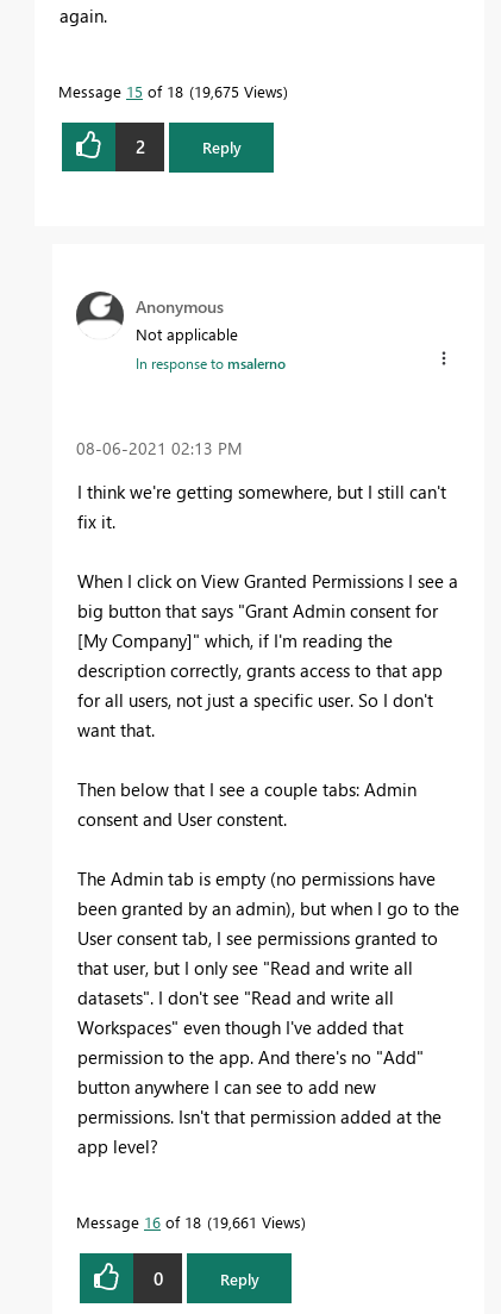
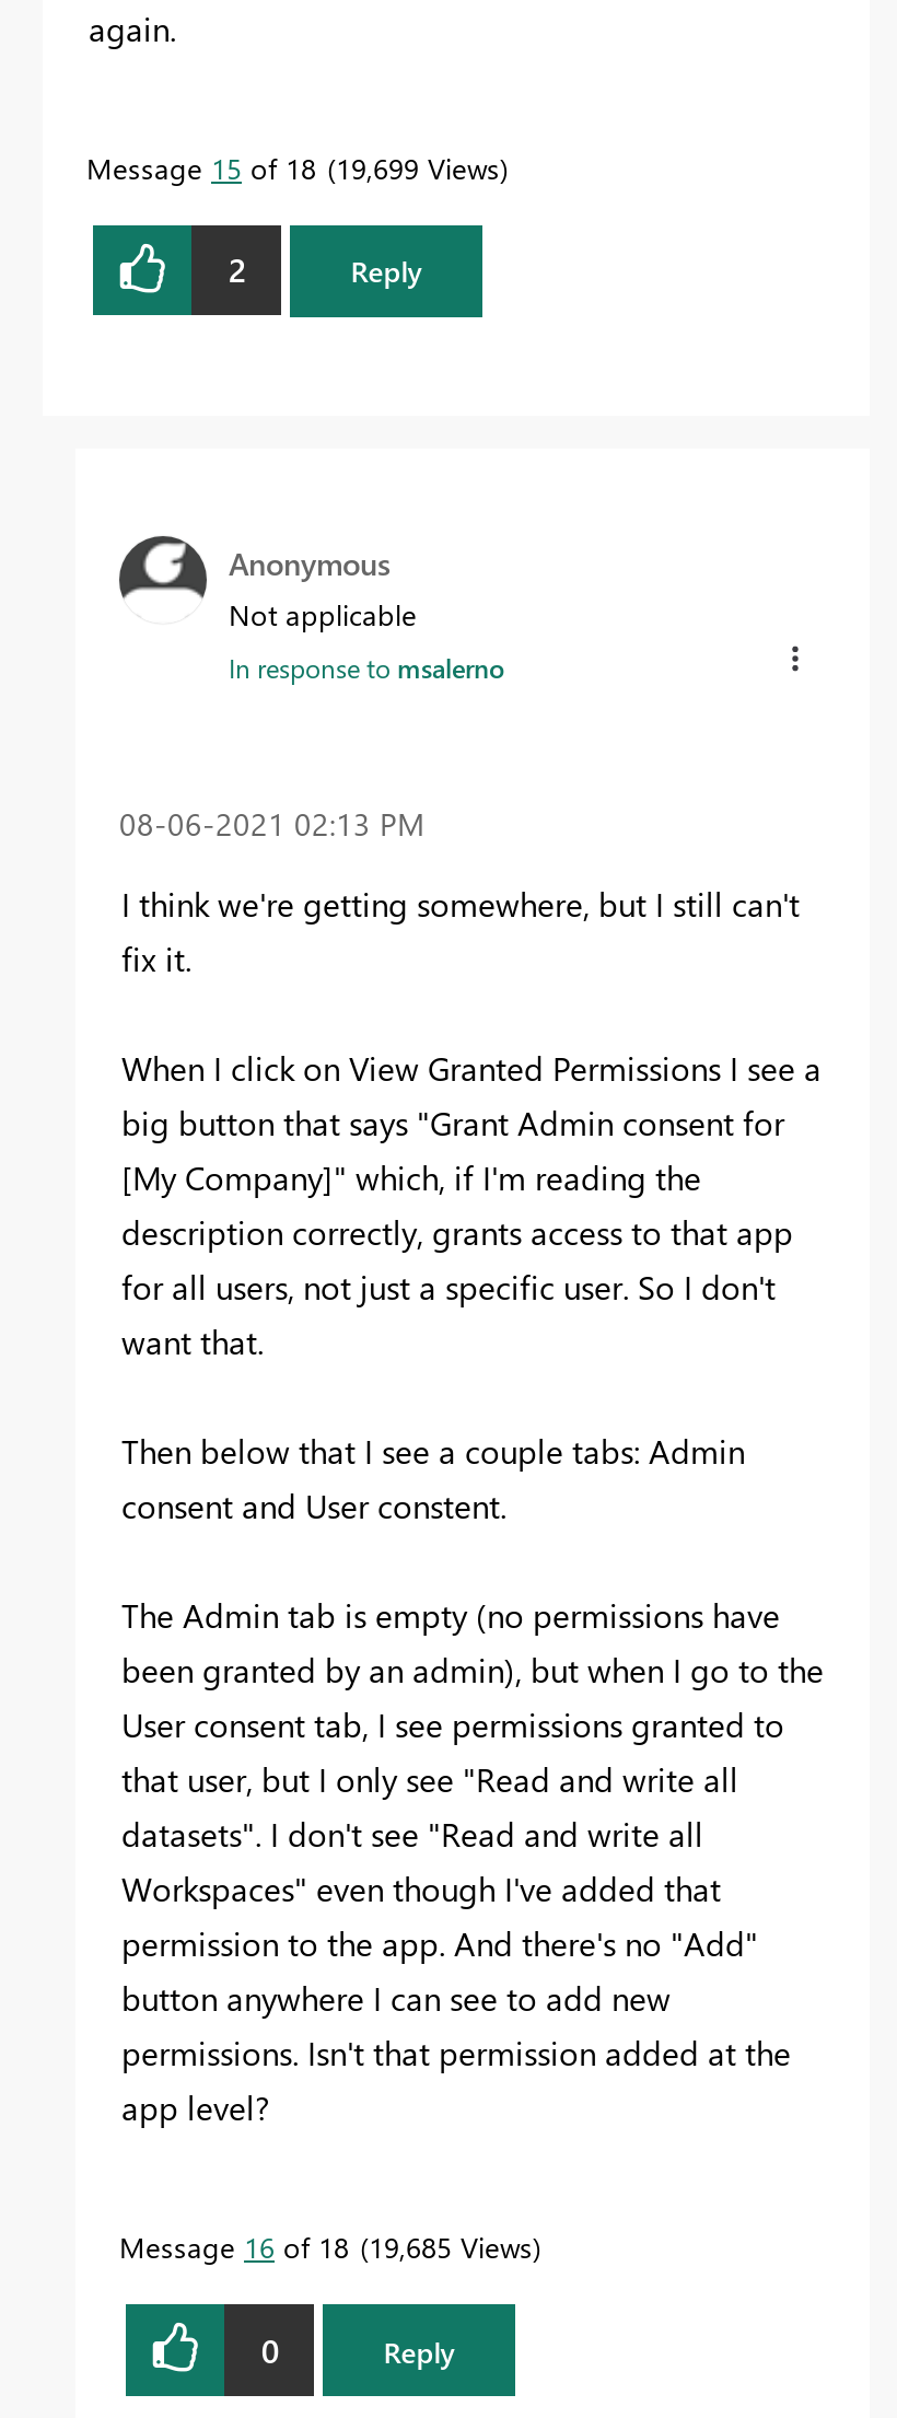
- Message 15 of 18 19,675 Views
+ Message 15 of 18 19,699 Views

- Message 16 of 18 19,661 Views
+ Message 16 of 18 19,685 Views
